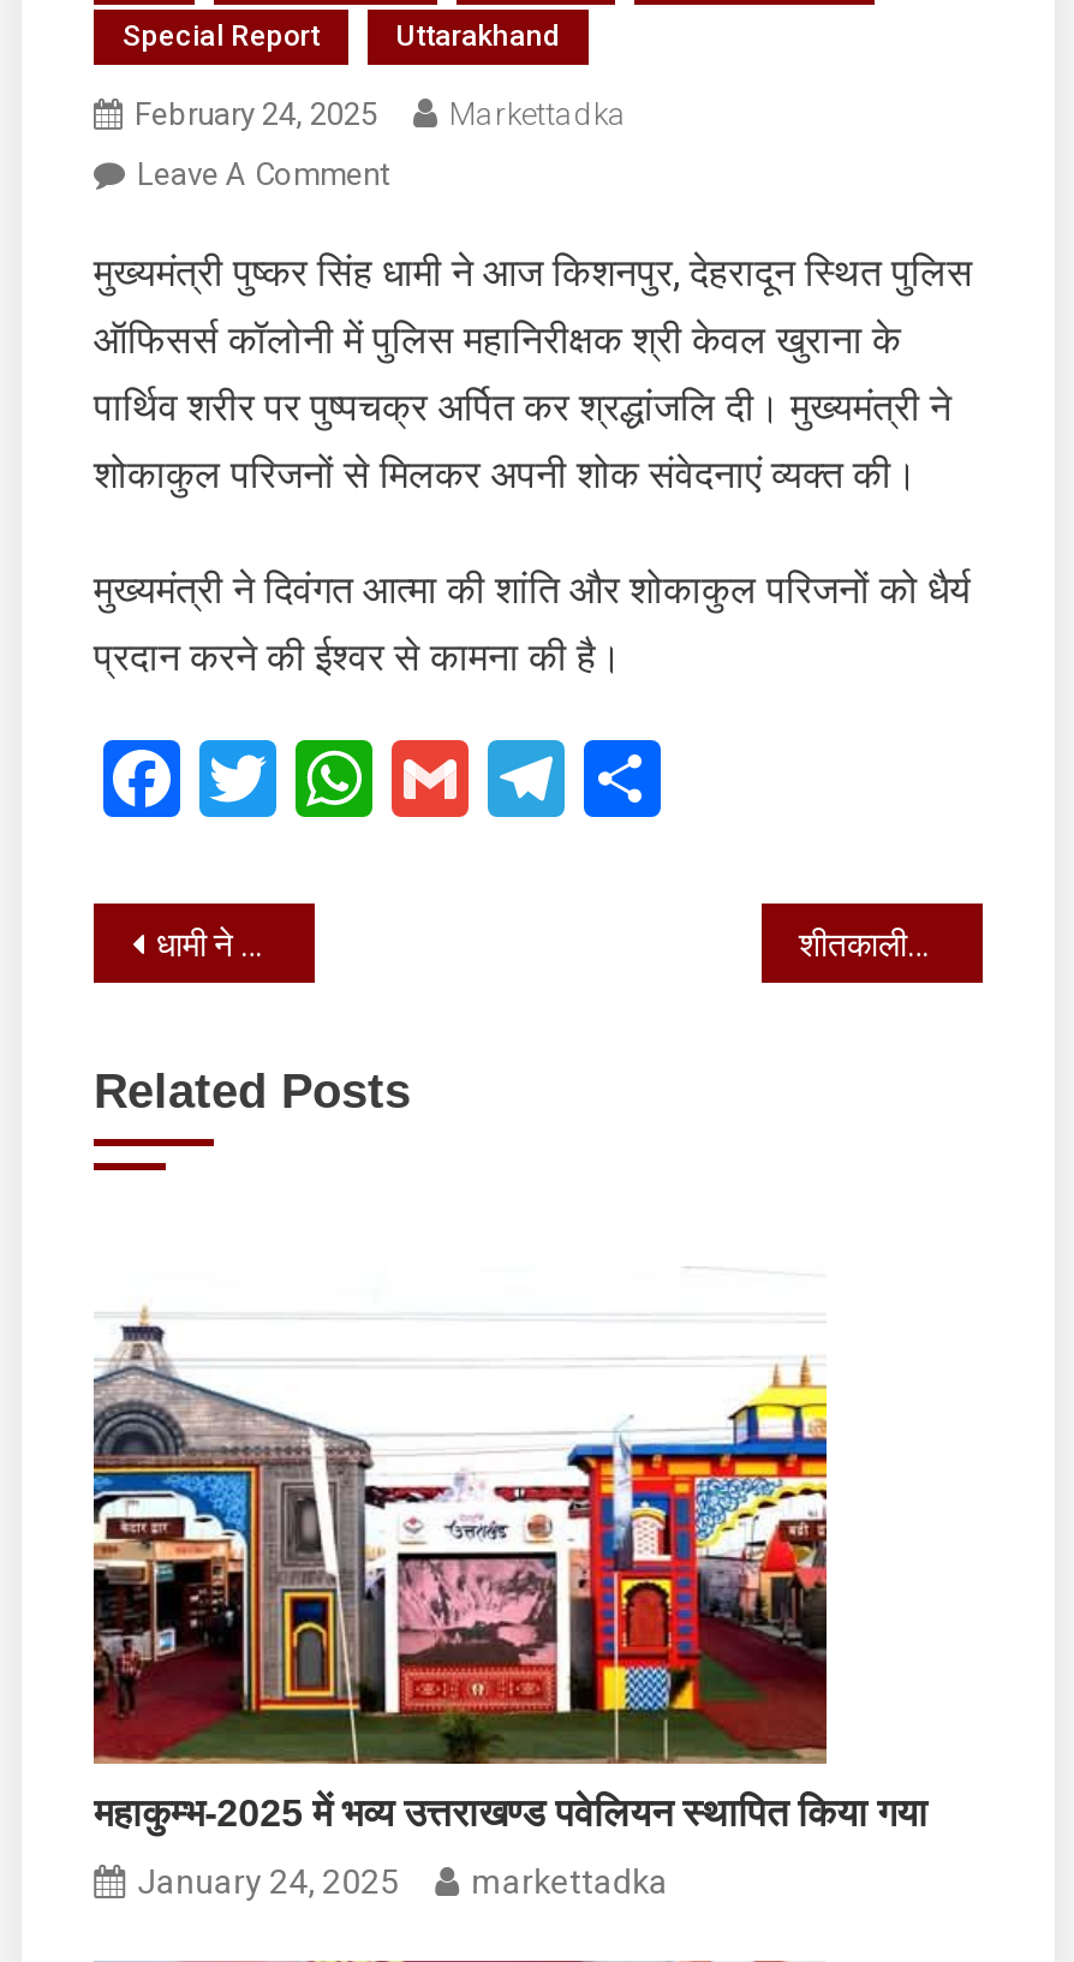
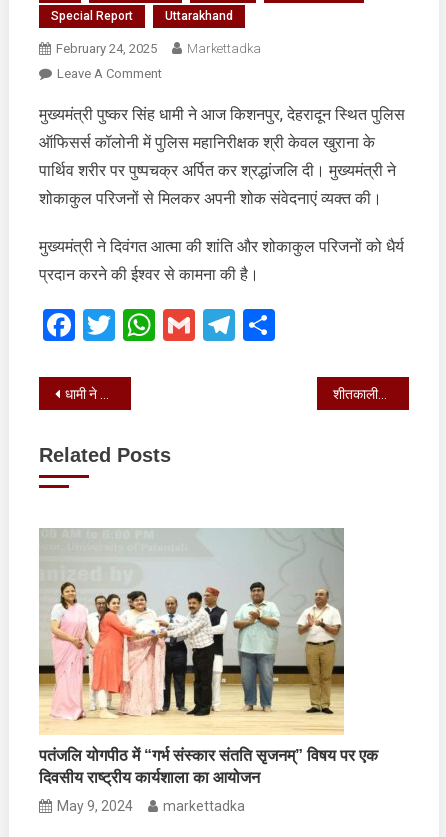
- [image]
- महाकुम्भ-2025 में भव्य उत्तराखण्ड पवेलियन स्थापित किया गया
+ [image]
+ पतंजलि योगपीठ में “गर्भ संस्कार संतति सृजनम्” विषय पर एक
+ दिवसीय राष्ट्रीय कार्यशाला का आयोजन

- January 24, 2025 markettadka
+ May 9, 2024 markettadka
